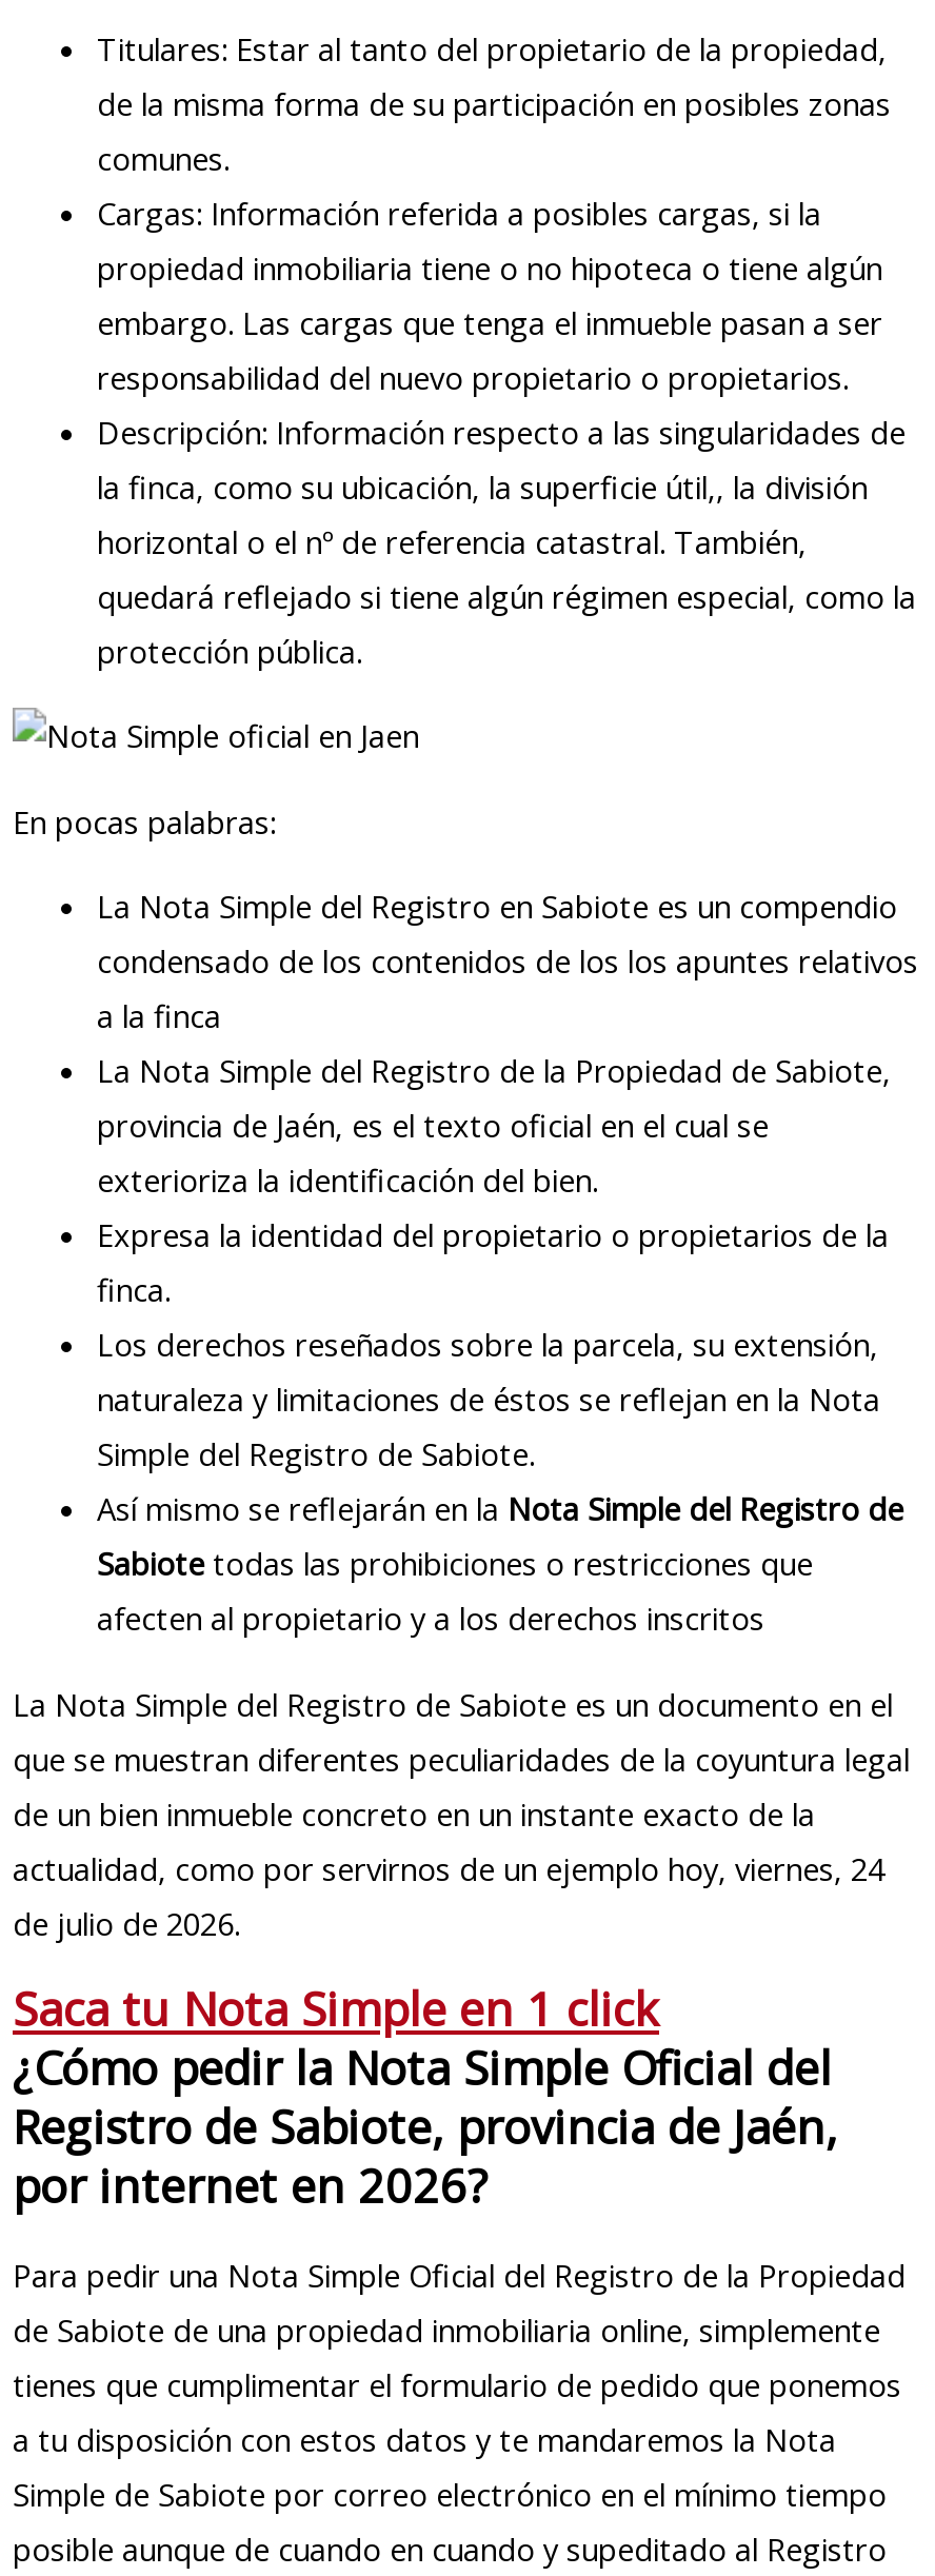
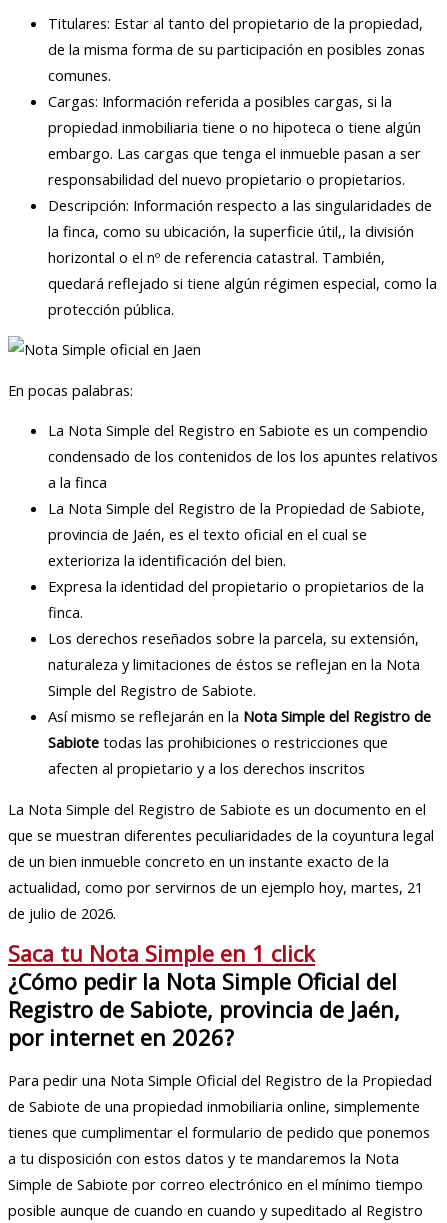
- actualidad, como por servirnos de un ejemplo hoy, viernes, 24
+ actualidad, como por servirnos de un ejemplo hoy, martes, 21
